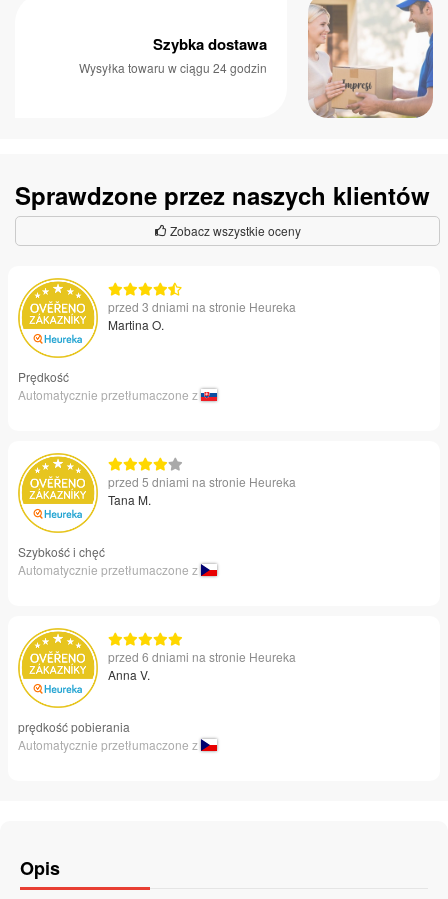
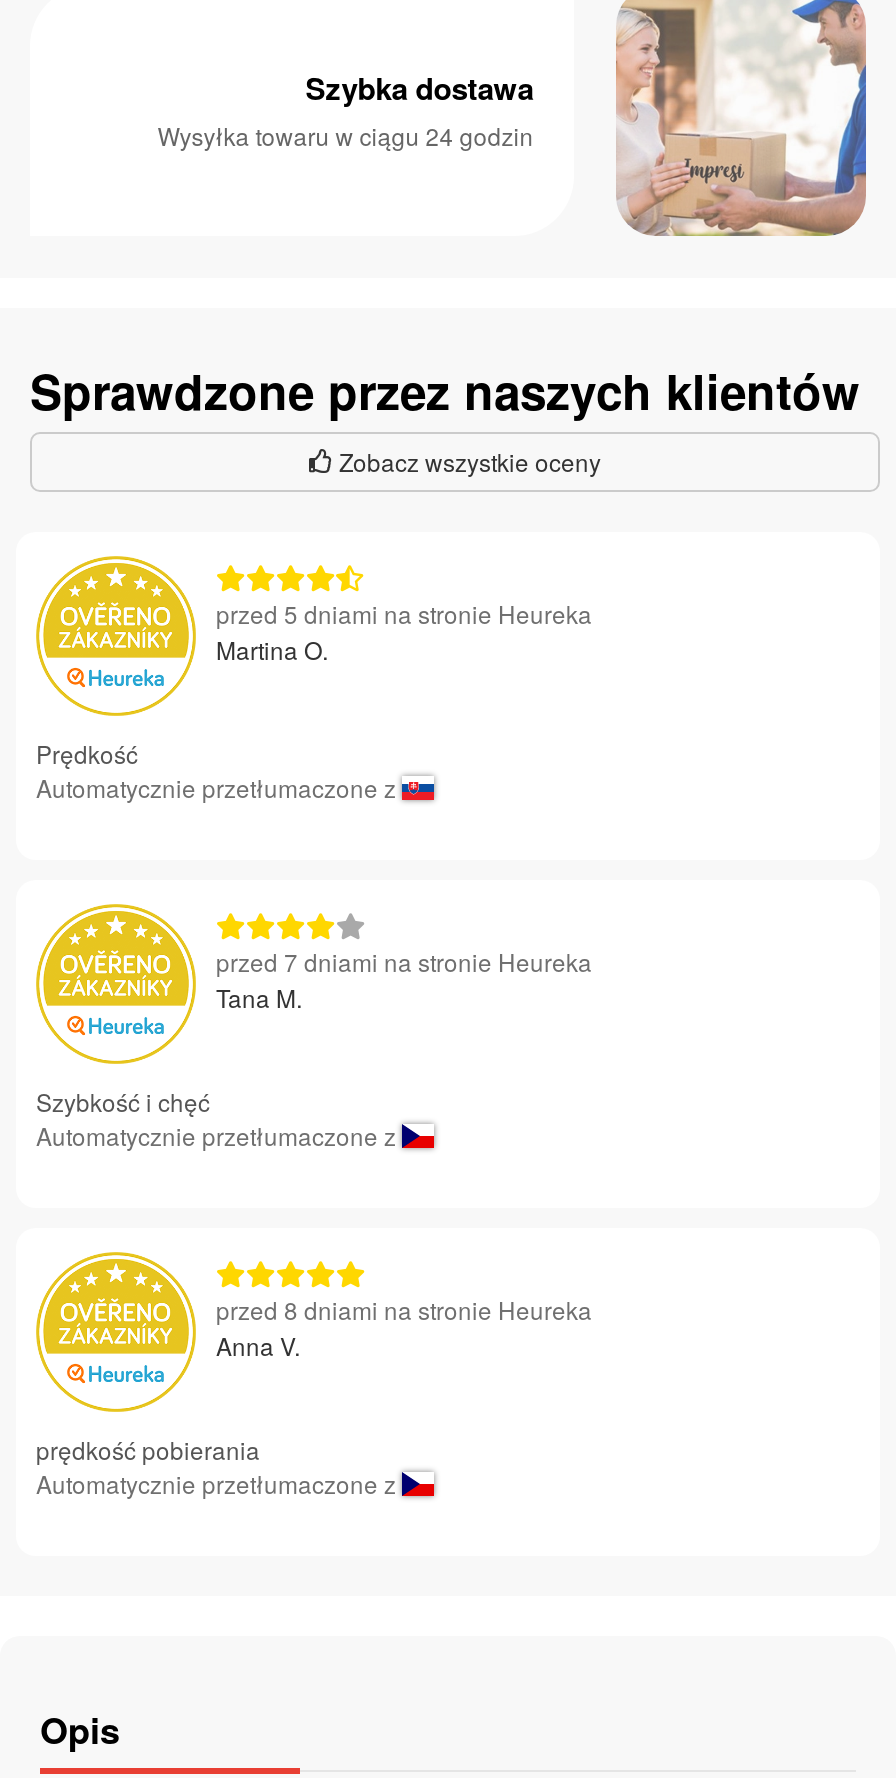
- przed 3 dniami na stronie Heureka

+ przed 7 dniami na stronie Heureka

moved up: przed 5 dniami na stronie Heureka

- przed 6 dniami na stronie Heureka
+ przed 8 dniami na stronie Heureka
